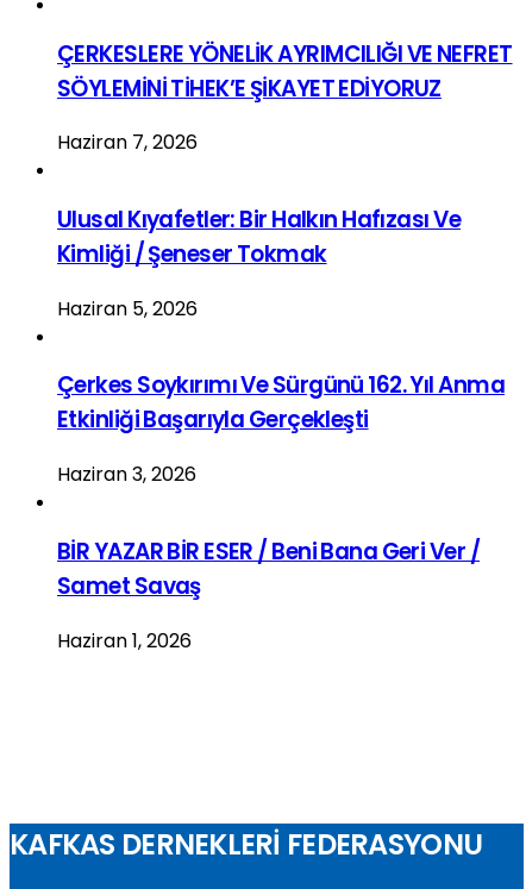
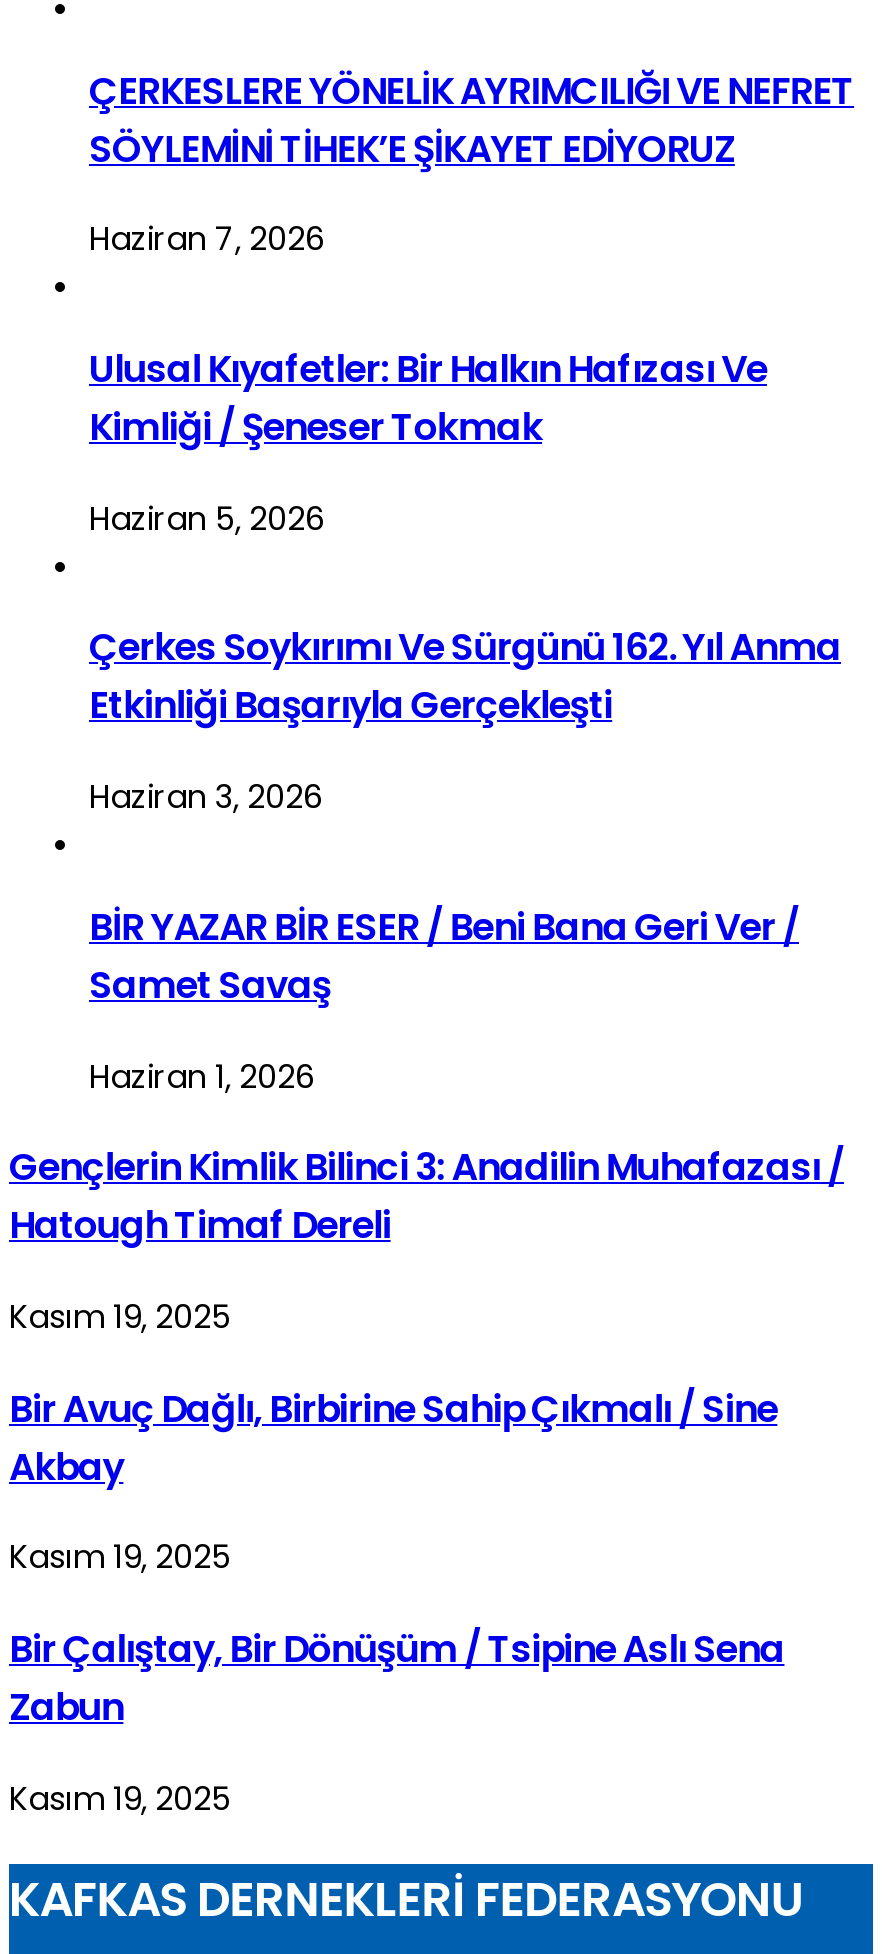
+ Gençlerin Kimlik Bilinci 3: Anadilin Muhafazası /
+ Hatough Timaf Dereli
+ Kasım 19, 2025
+ Bir Avuç Dağlı, Birbirine Sahip Çıkmalı / Sine
+ Akbay
+ Kasım 19, 2025
+ Bir Çalıştay, Bir Dönüşüm / Tsipine Aslı Sena
+ Zabun
+ Kasım 19, 2025
